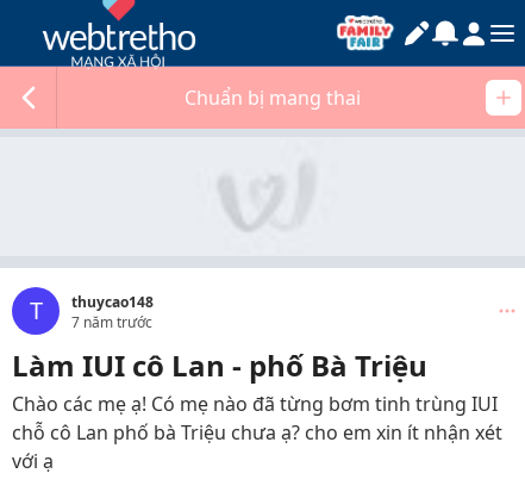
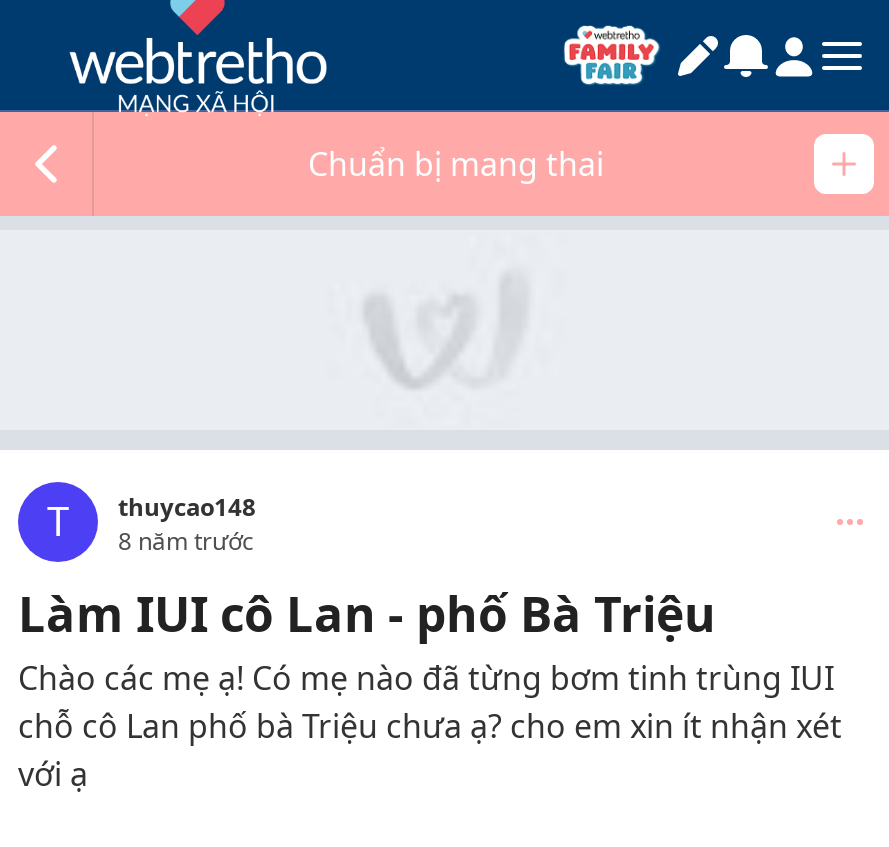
- T 7 năm trước thuycao148
+ T 8 năm trước thuycao148
